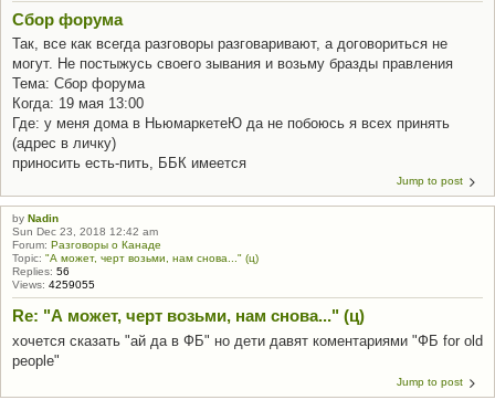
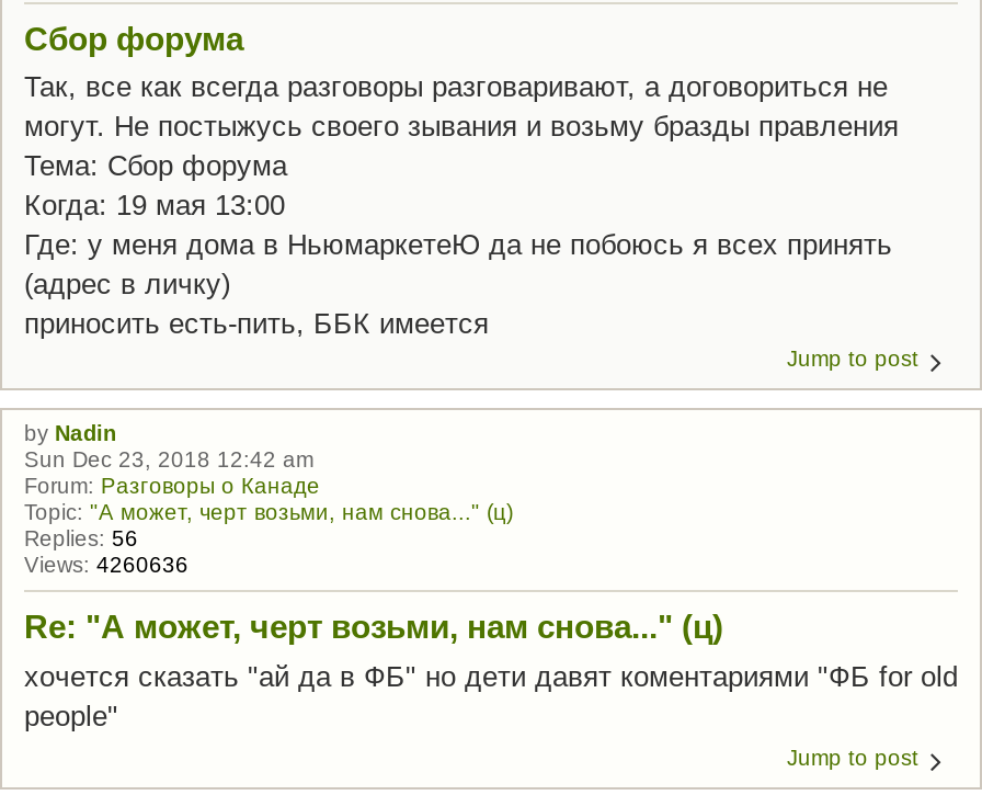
- Views: 4259055
+ Views: 4260636
